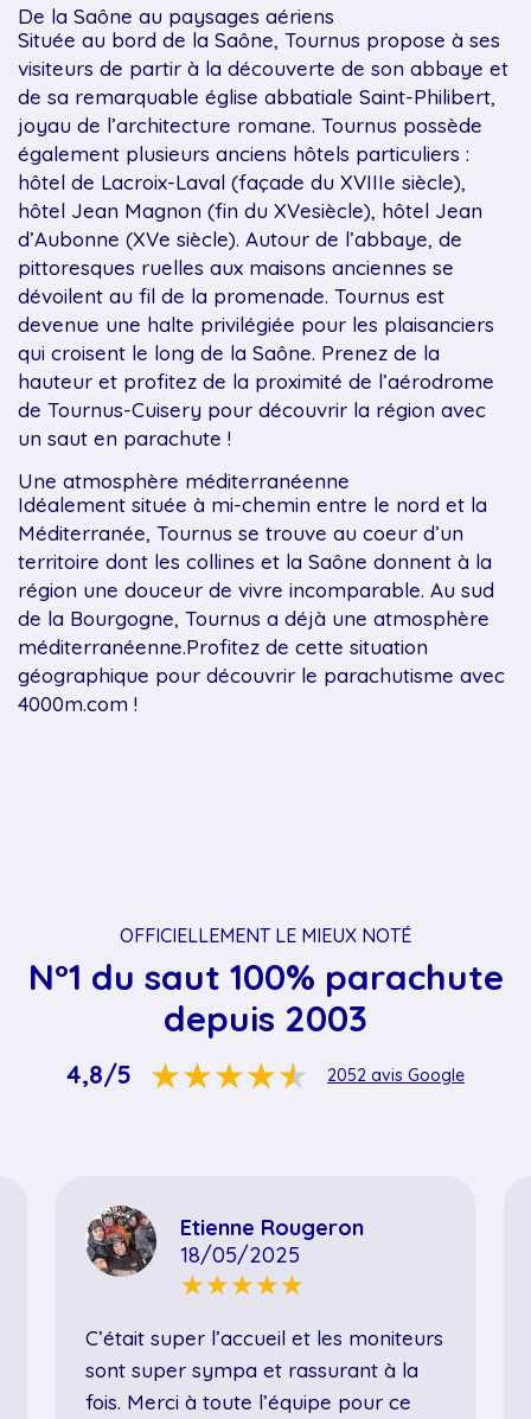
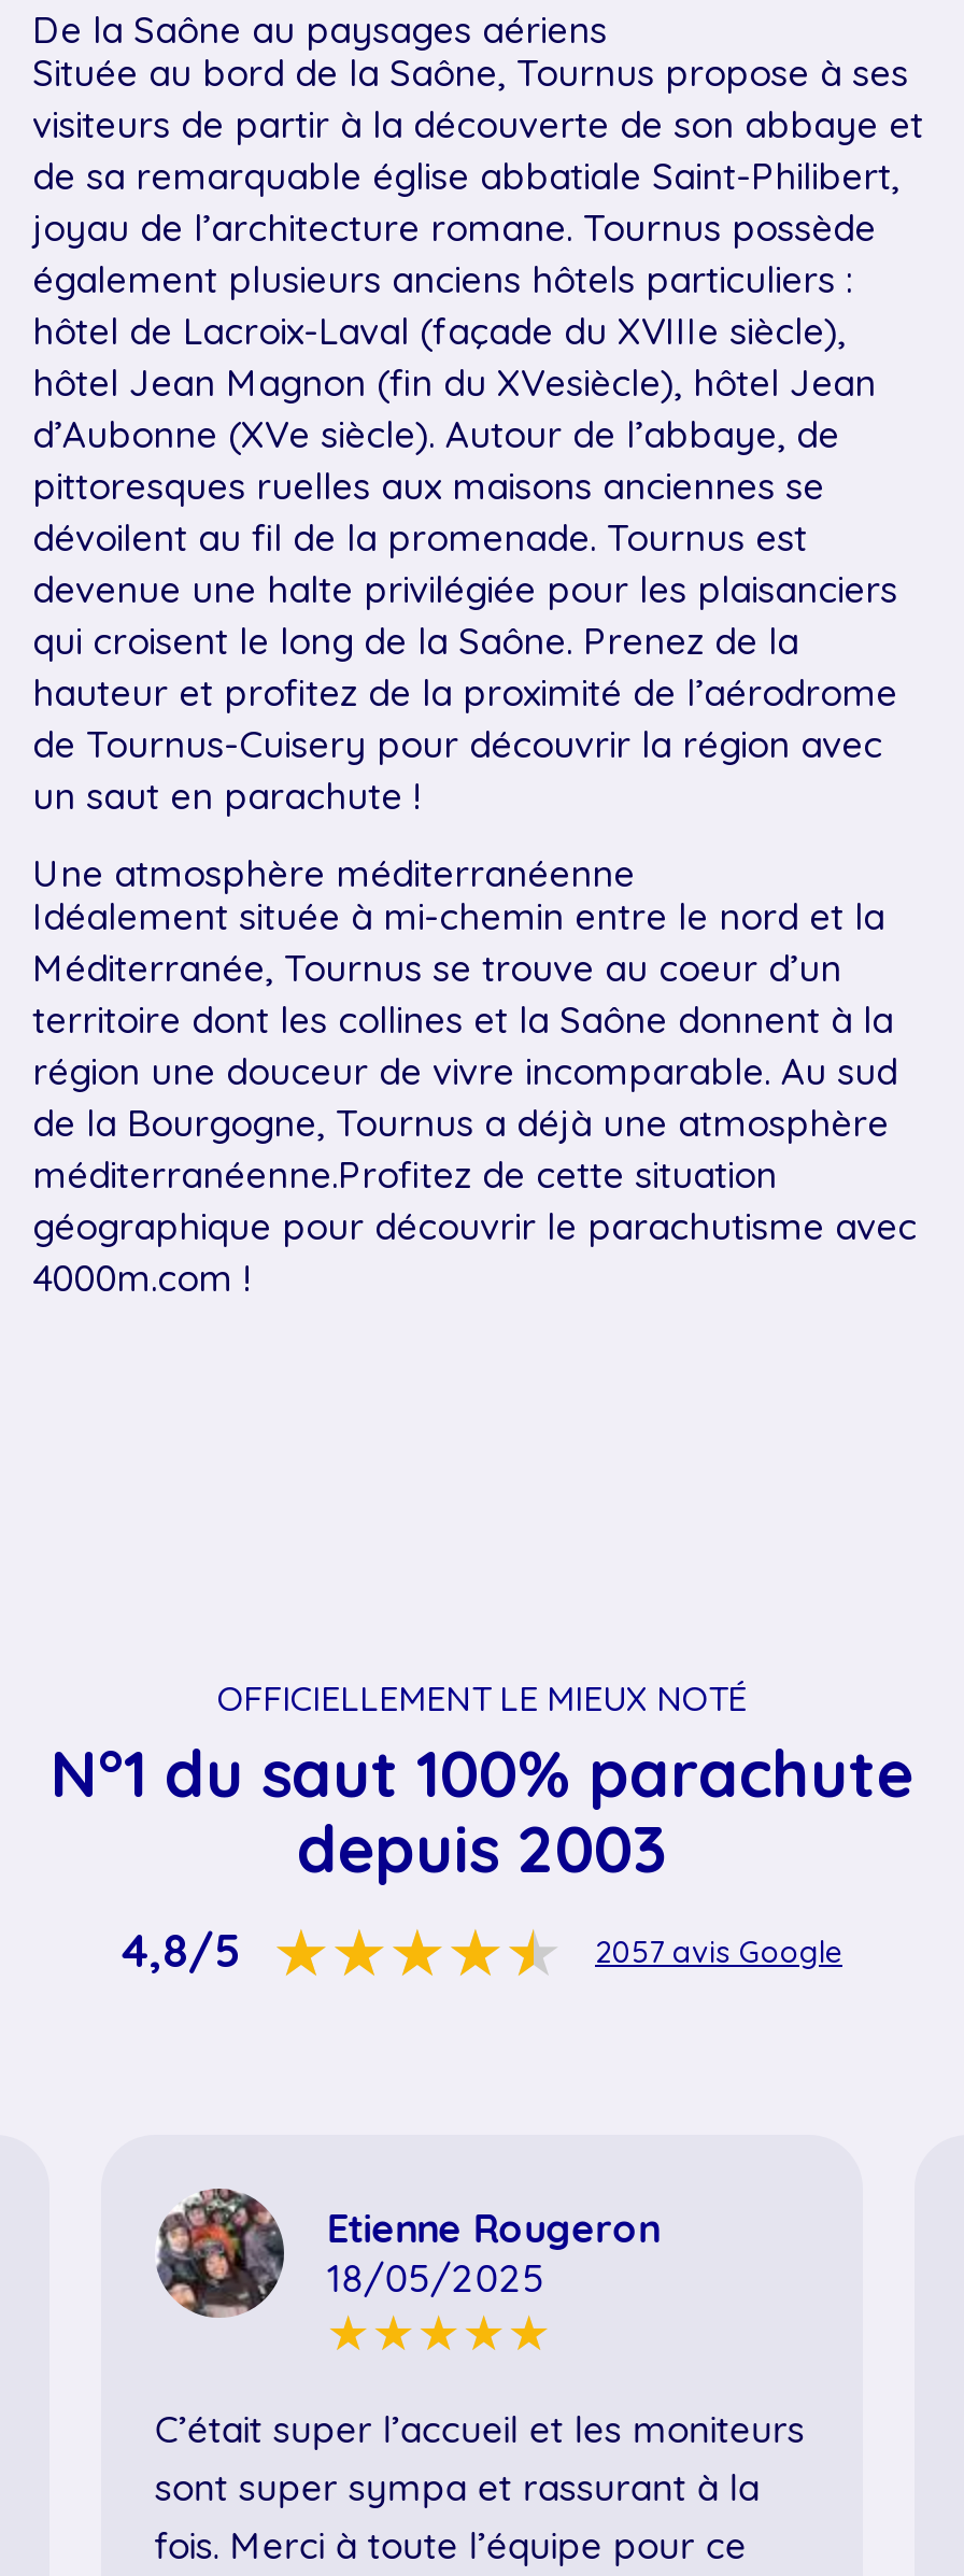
- 2052 avis Google
+ 2057 avis Google
